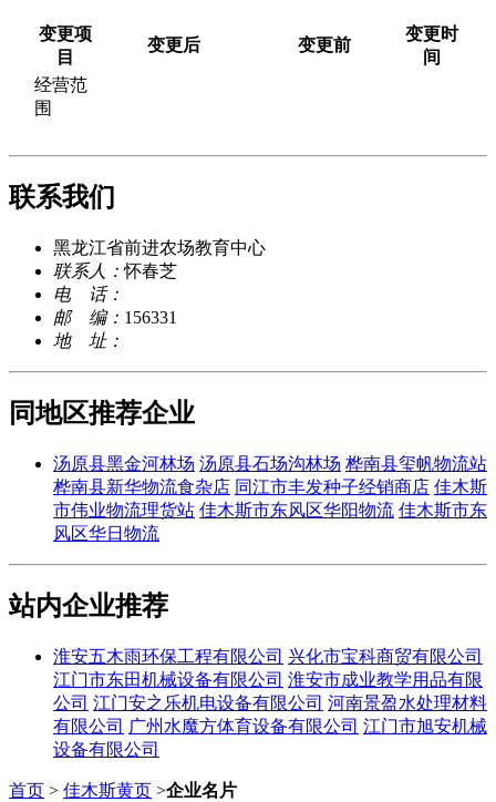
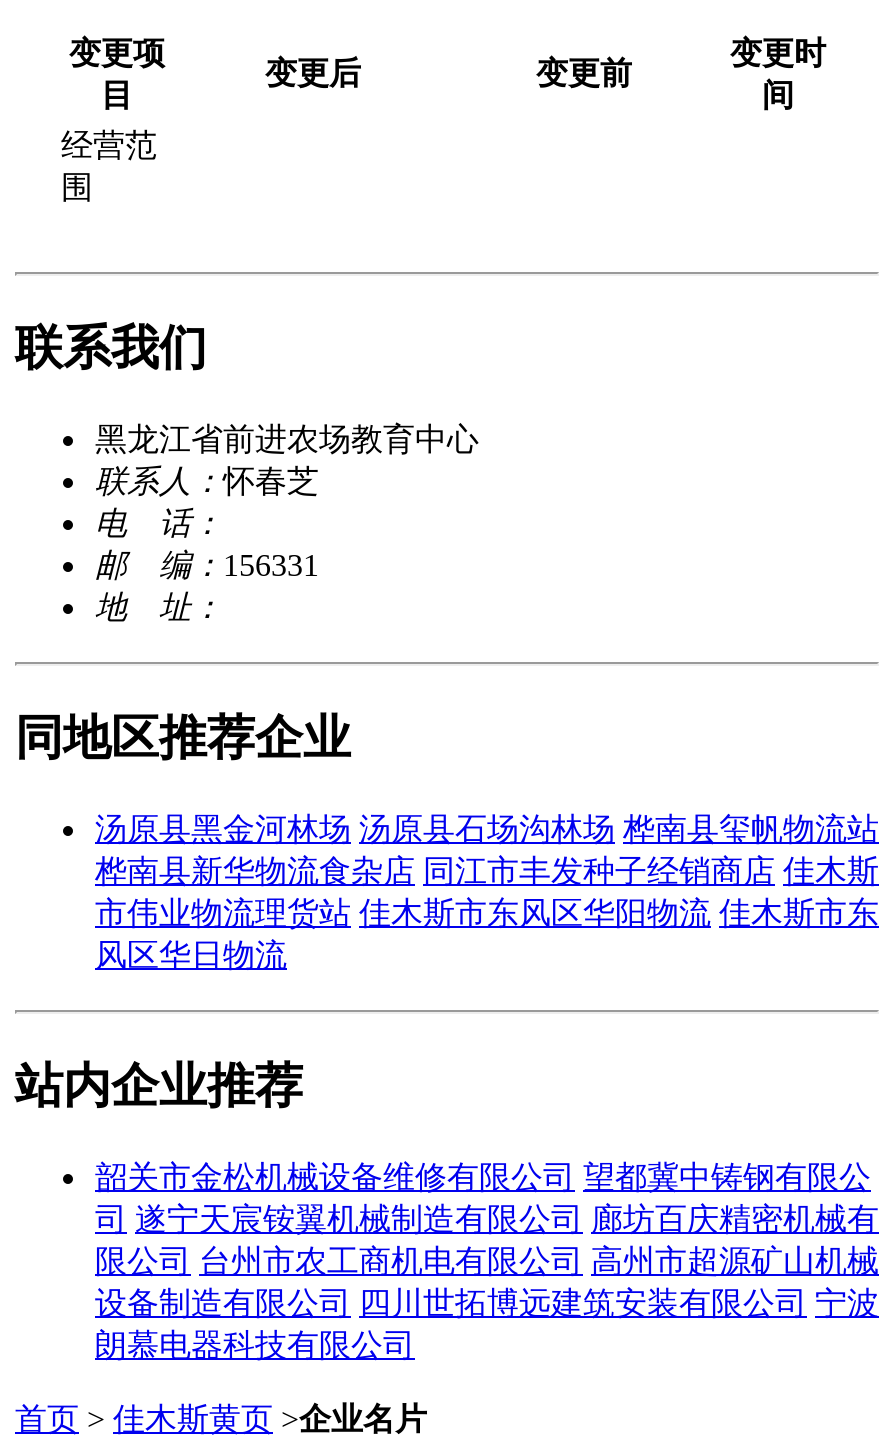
- 淮安五木雨环保工程有限公司 兴化市宝科商贸有限公司
- 江门市东田机械设备有限公司 淮安市成业教学用品有限
- 公司 江门安之乐机电设备有限公司 河南景盈水处理材料
- 有限公司 广州水魔方体育设备有限公司 江门市旭安机械
- 设备有限公司
+ 韶关市金松机械设备维修有限公司 望都冀中铸钢有限公
+ 司 遂宁天宸铵翼机械制造有限公司 廊坊百庆精密机械有
+ 限公司 台州市农工商机电有限公司 高州市超源矿山机械
+ 设备制造有限公司 四川世拓博远建筑安装有限公司 宁波
+ 朗慕电器科技有限公司
